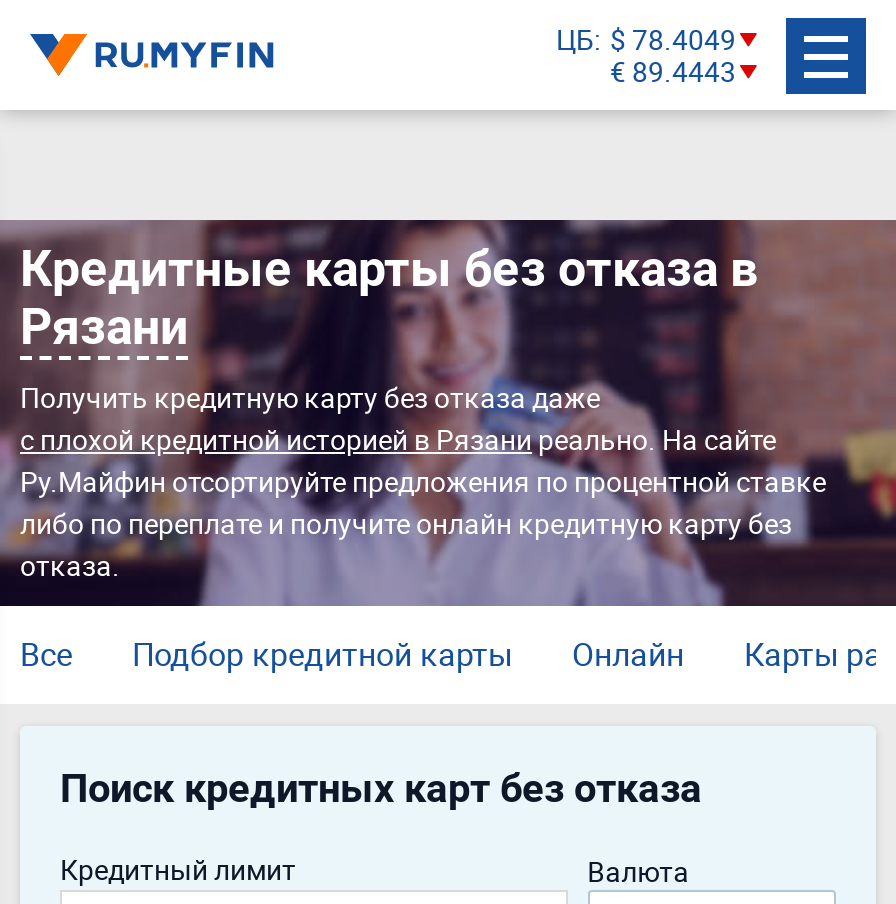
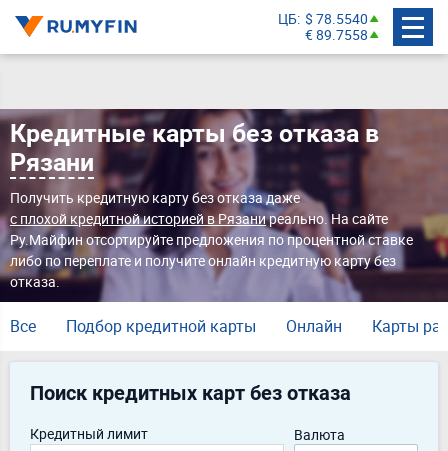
- ЦБ $ 78.4049
+ ЦБ $ 78.5540

- € 89.4443
+ € 89.7558
